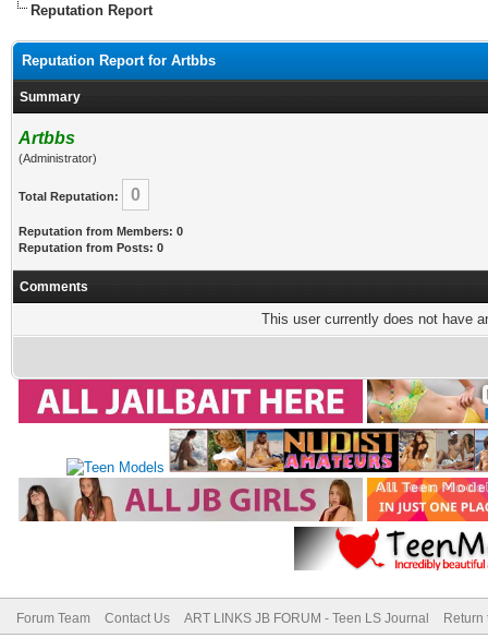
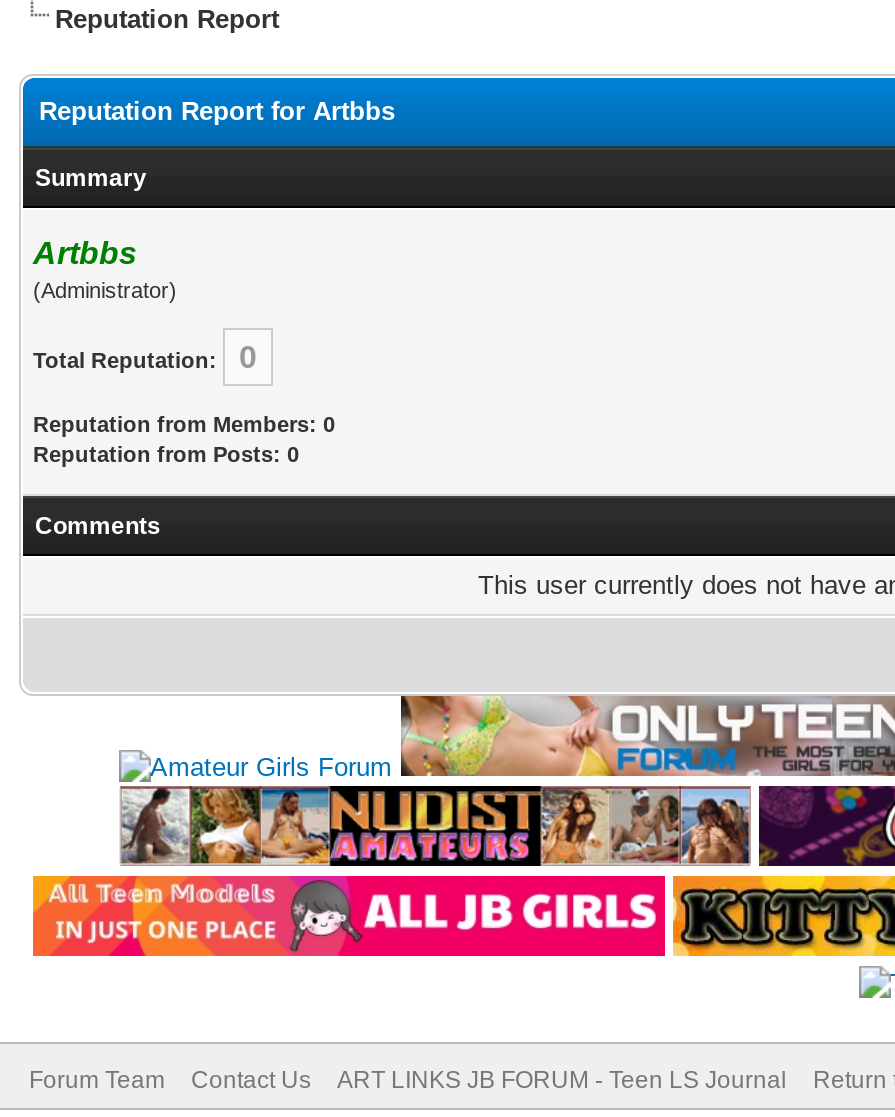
- [image]
+ [image]
